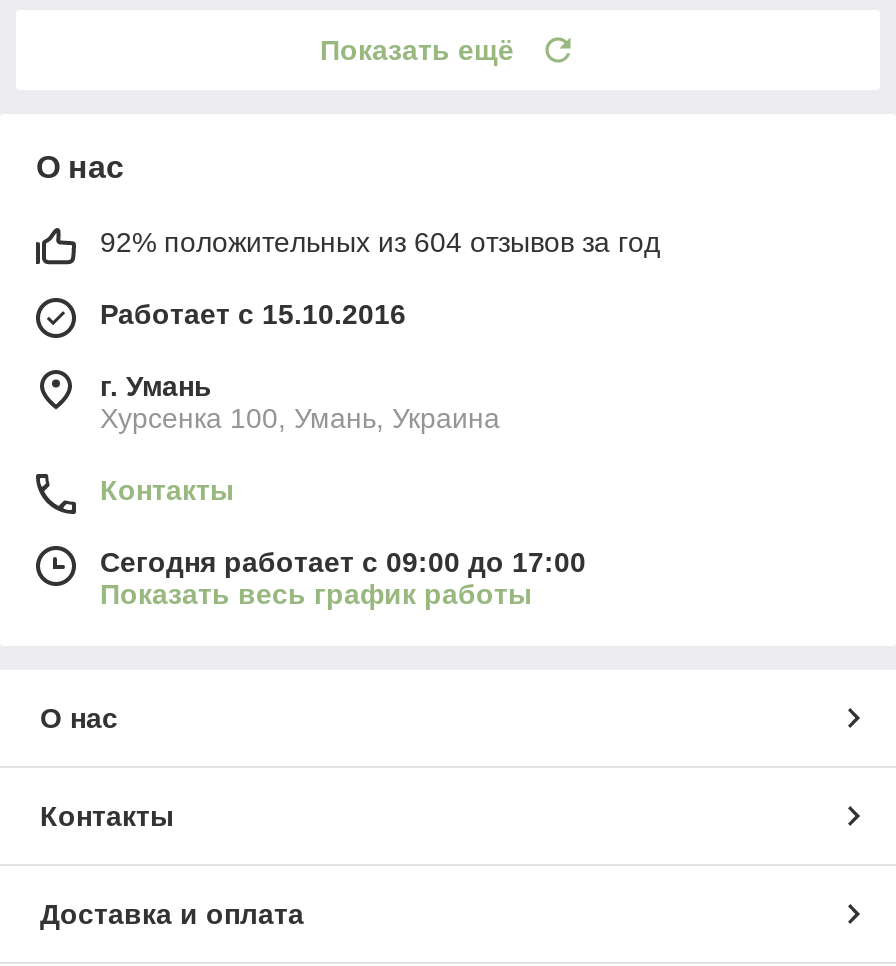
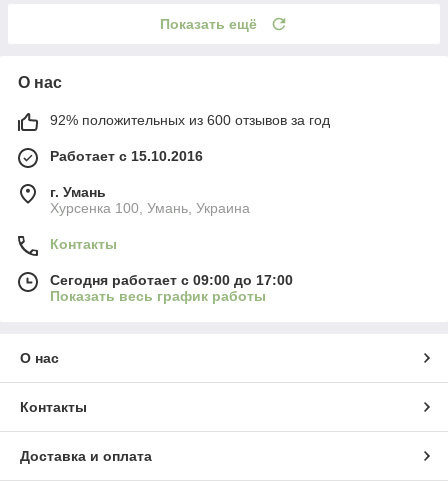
- 92% положительных из 604 отзывов за год
+ 92% положительных из 600 отзывов за год
